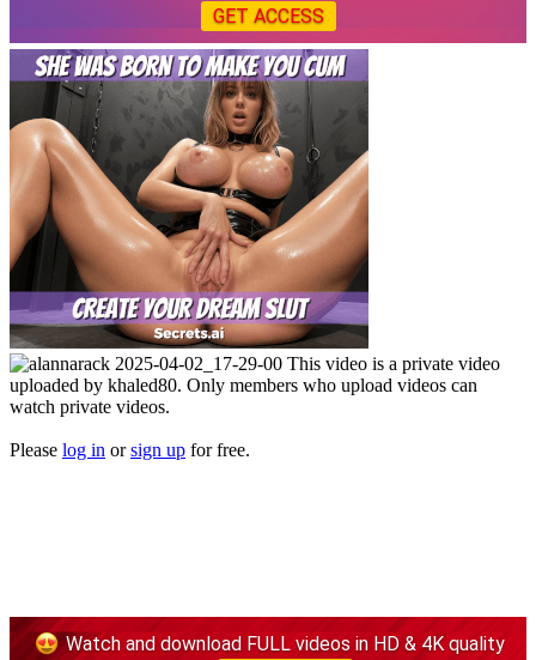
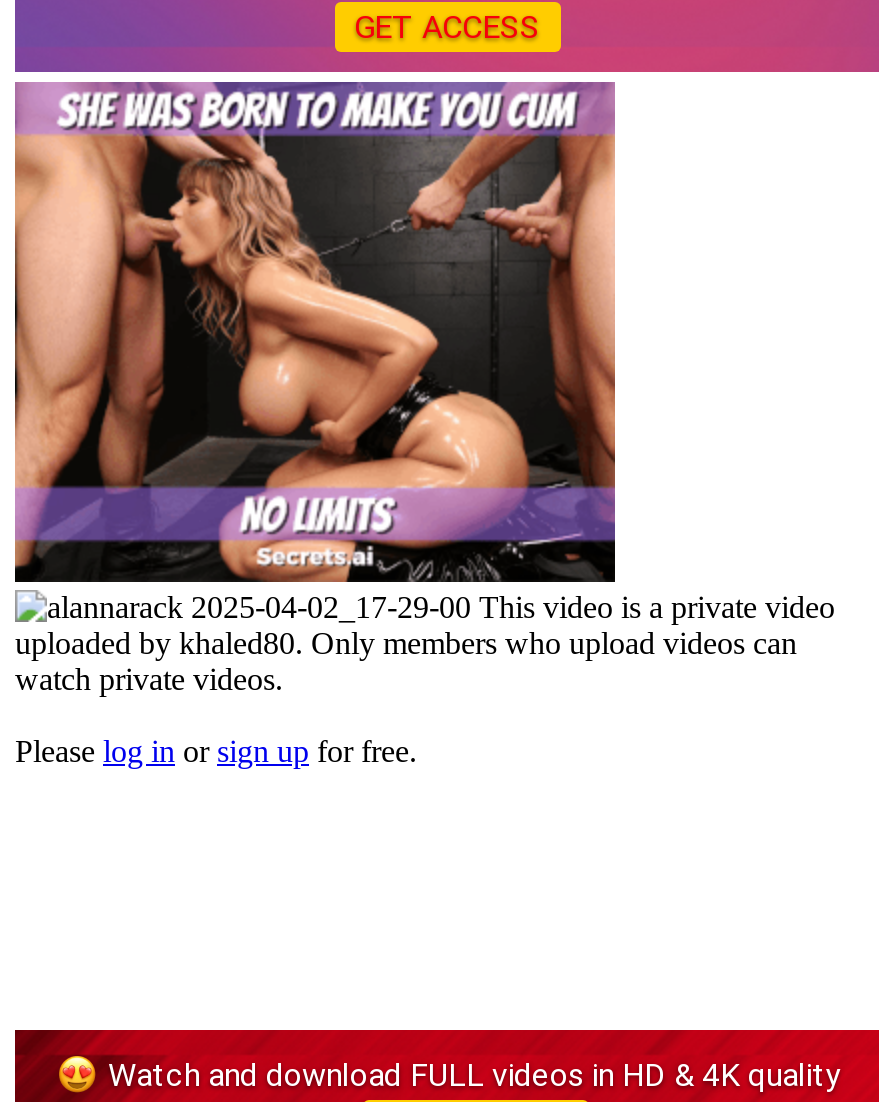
- [image]
+ [image]
